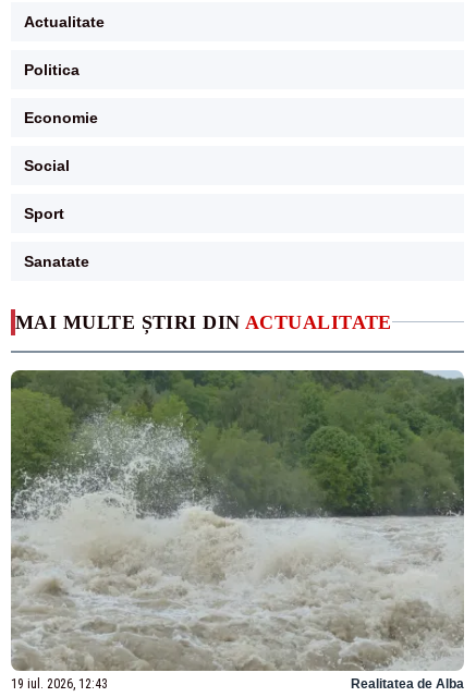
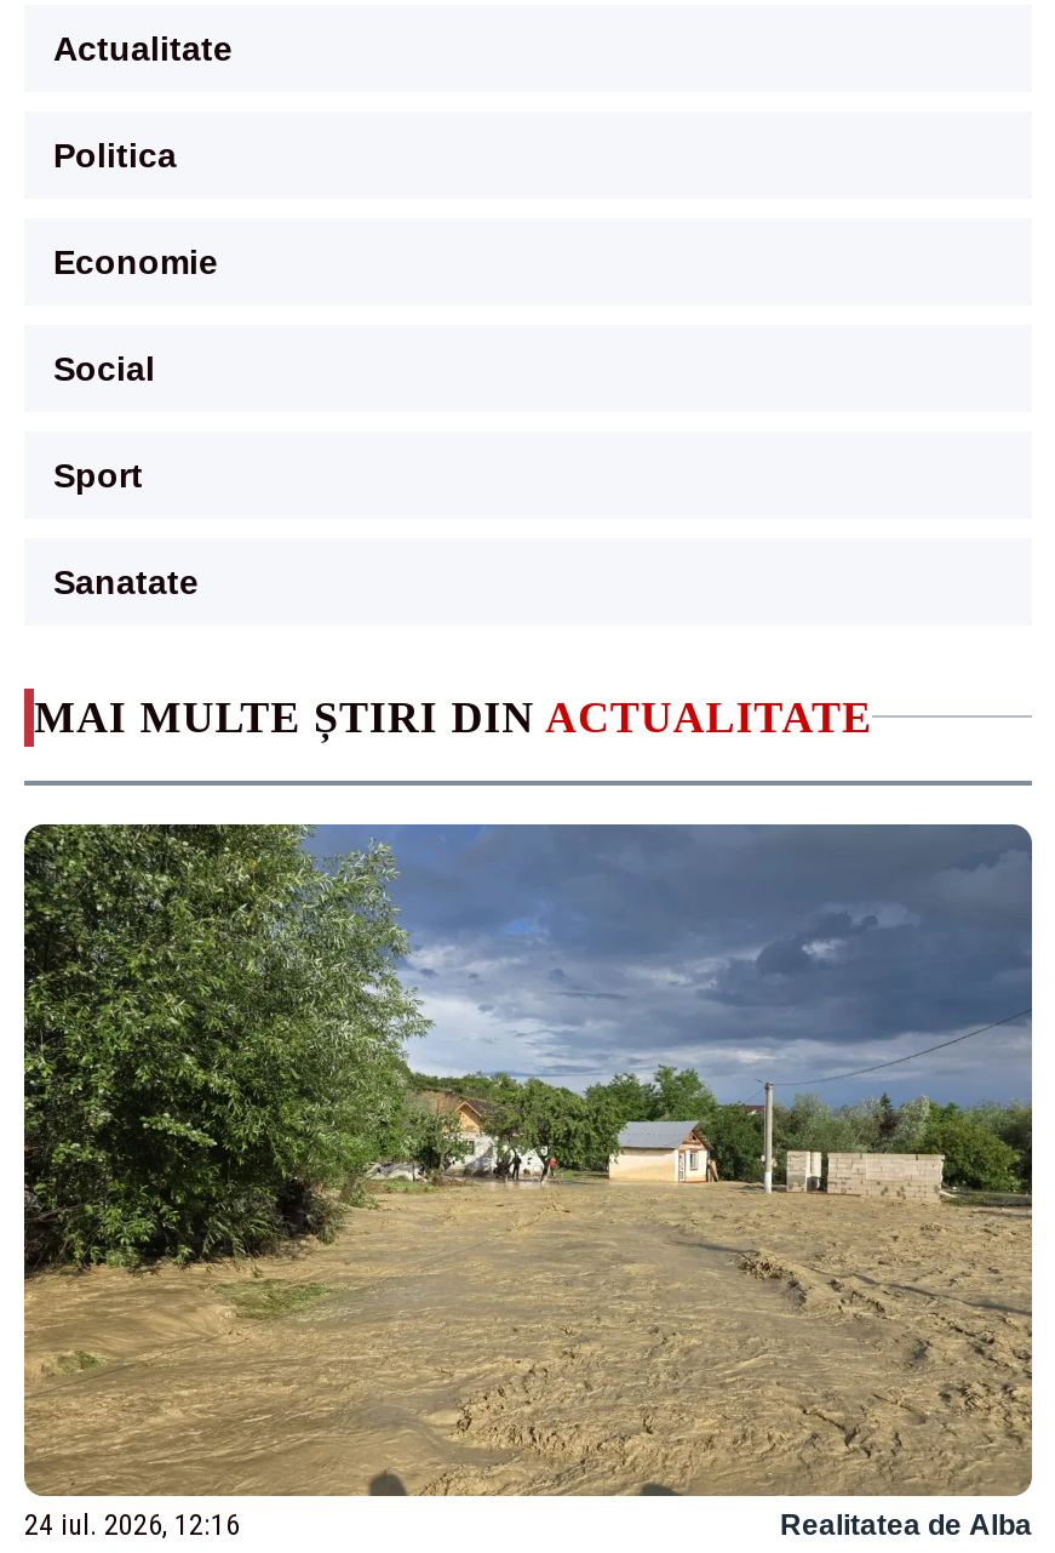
- [image]
- 19 iul. 2026, 12:43
+ [image]
+ 24 iul. 2026, 12:16
